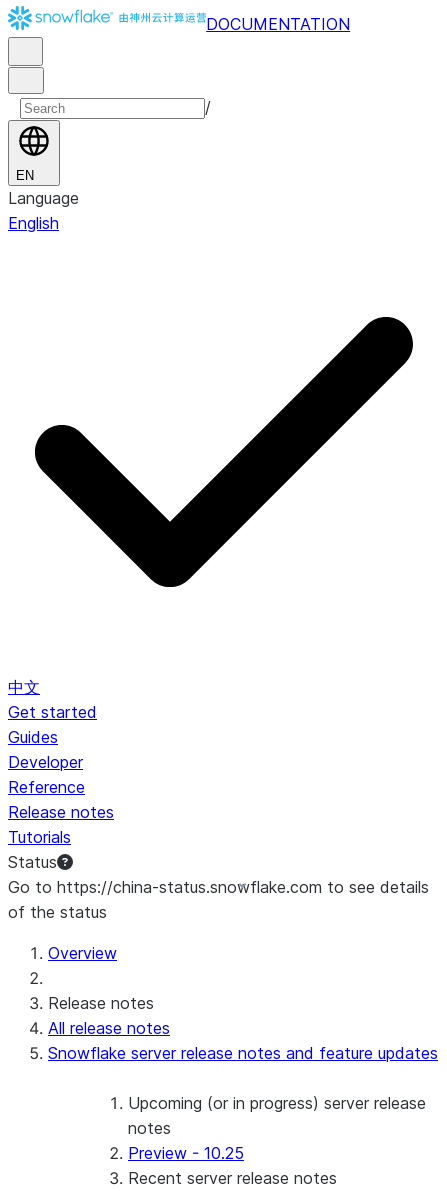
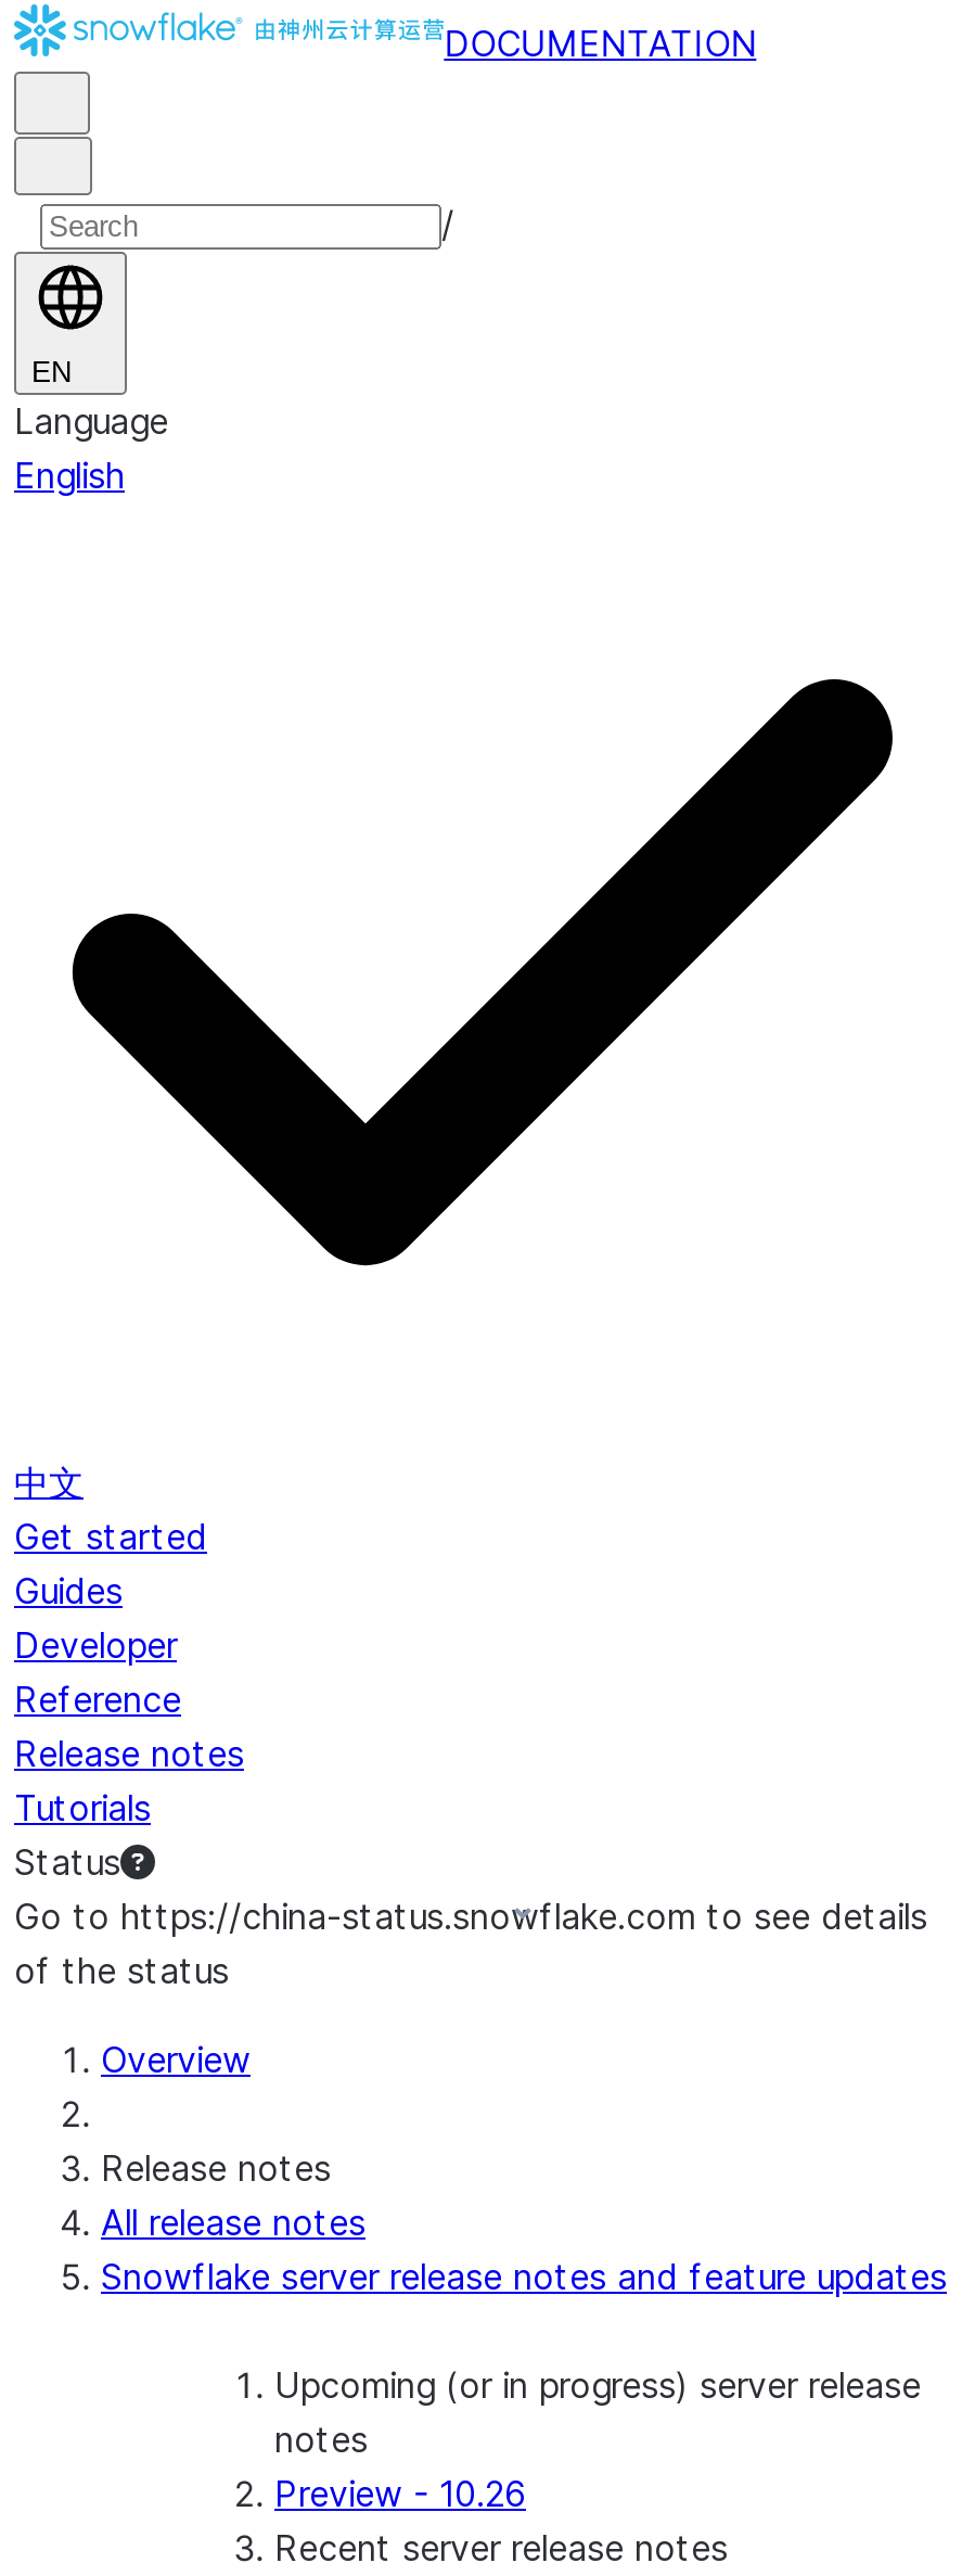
- Preview - 10.25
+ Preview - 10.26
